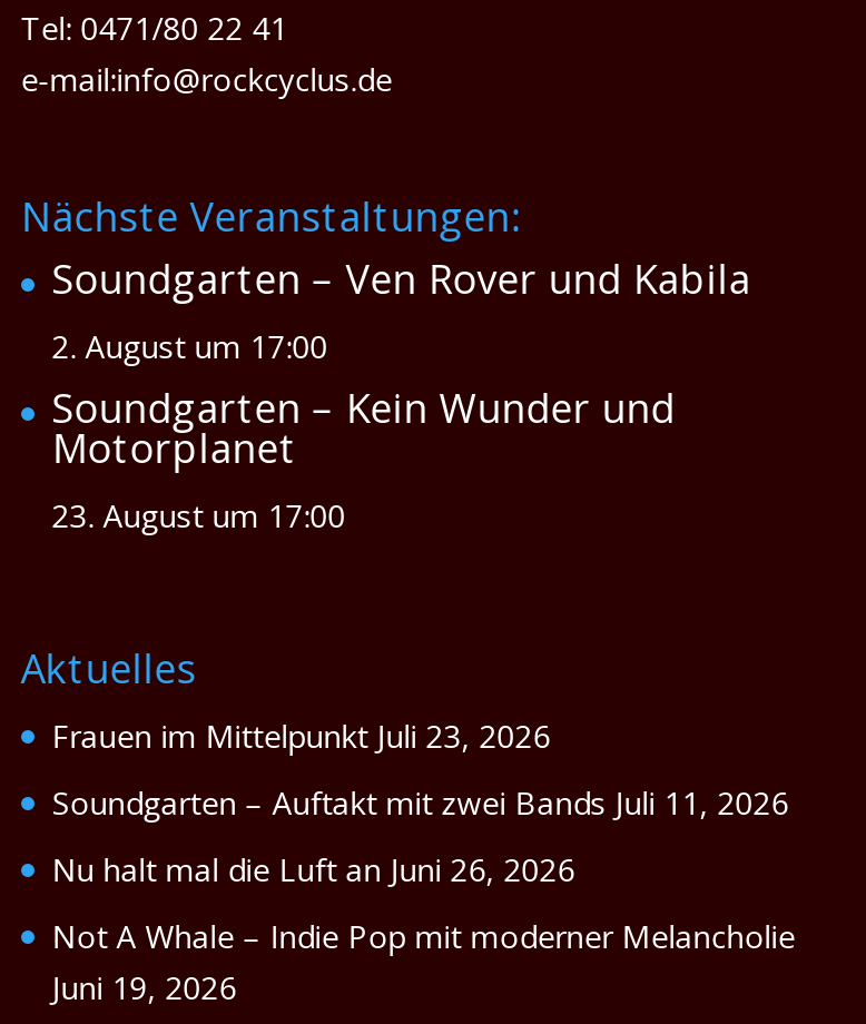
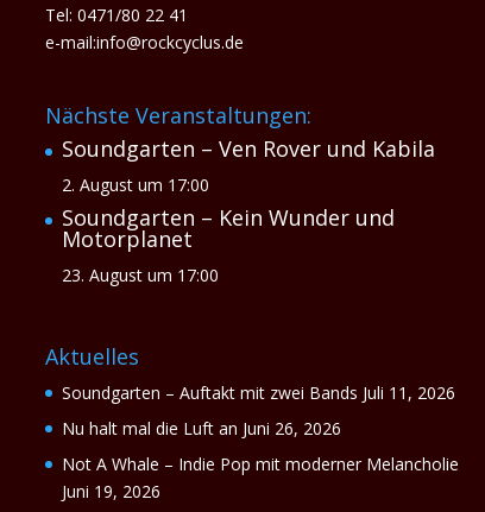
- Frauen im Mittelpunkt Juli 23, 2026
